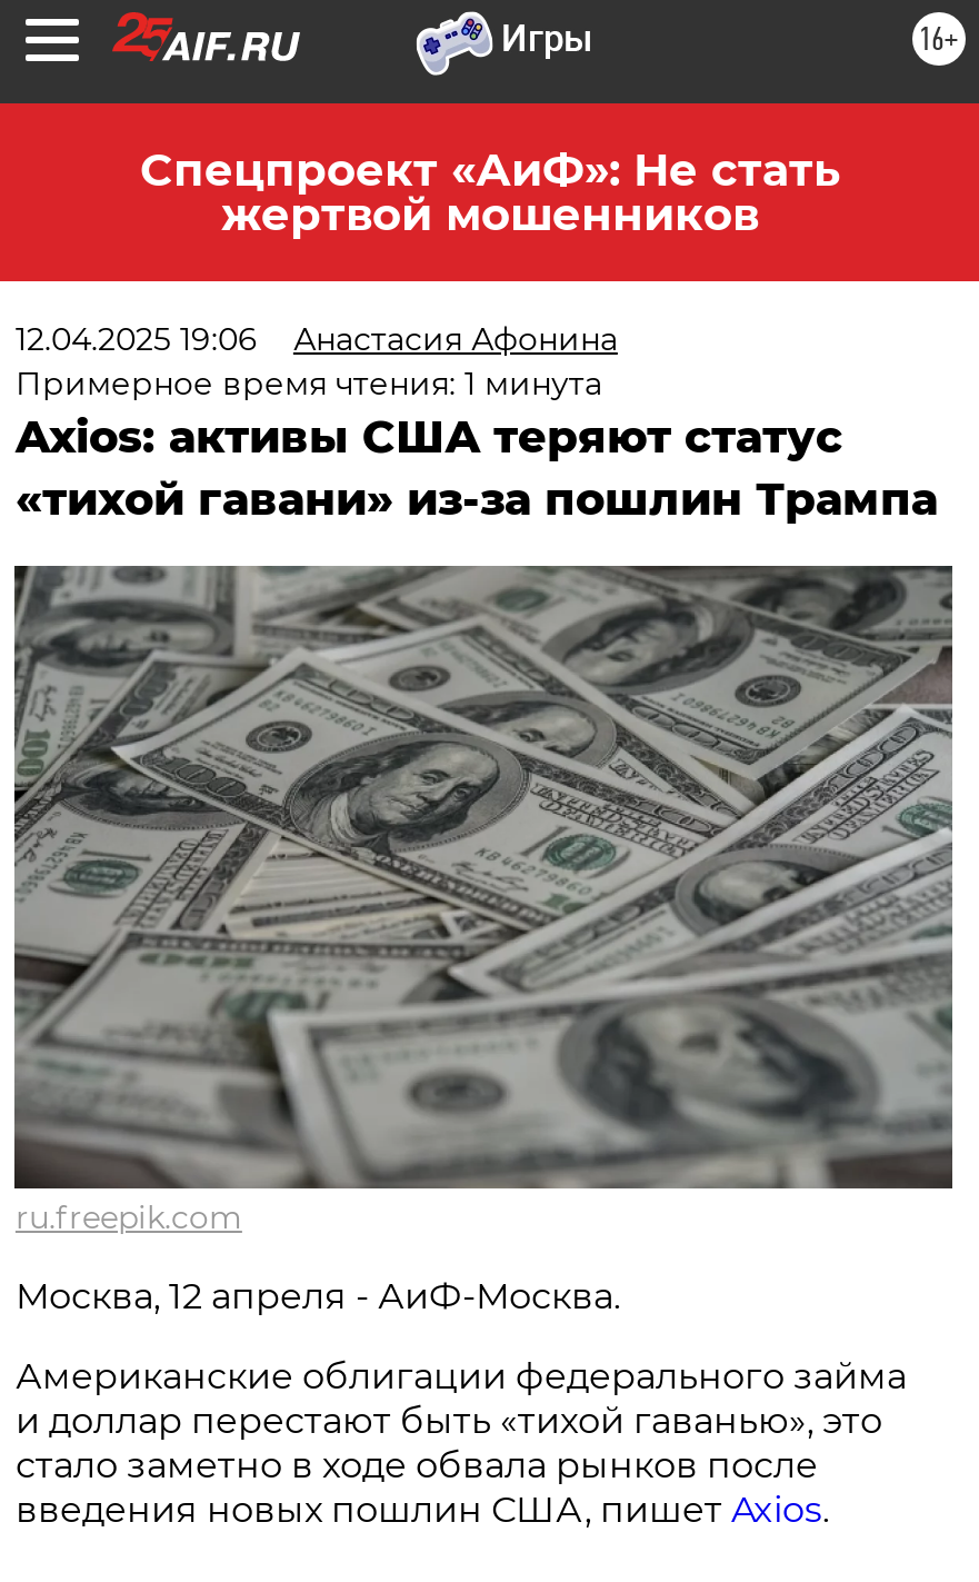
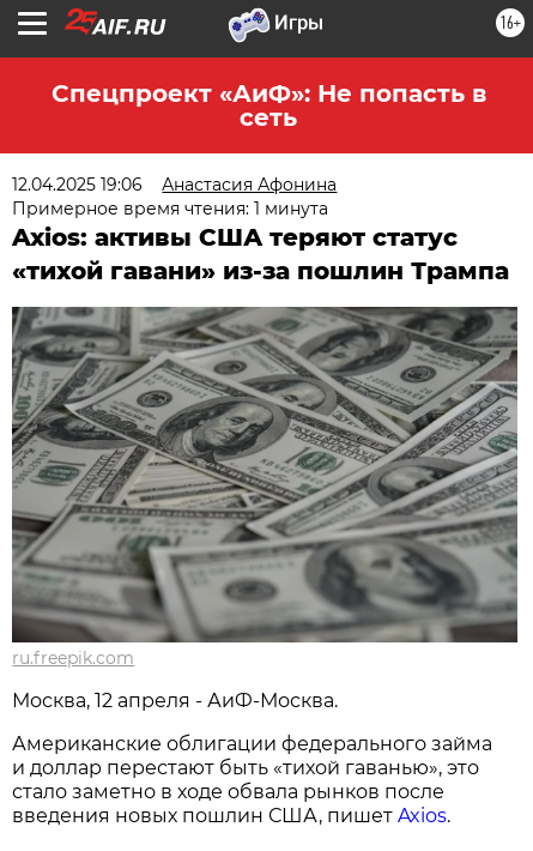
- Спецпроект «АиФ»: Не стать
- жертвой мошенников
+ Спецпроект «АиФ»: Не попасть в
+ сеть
